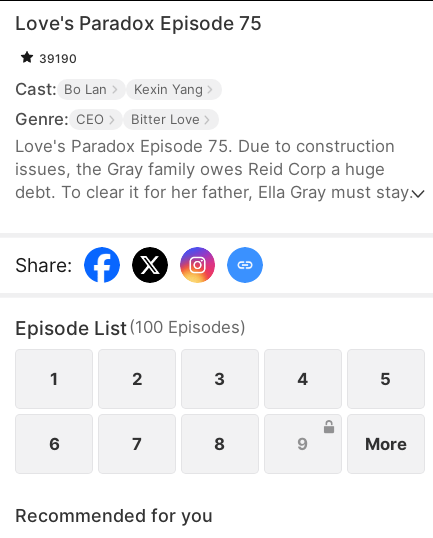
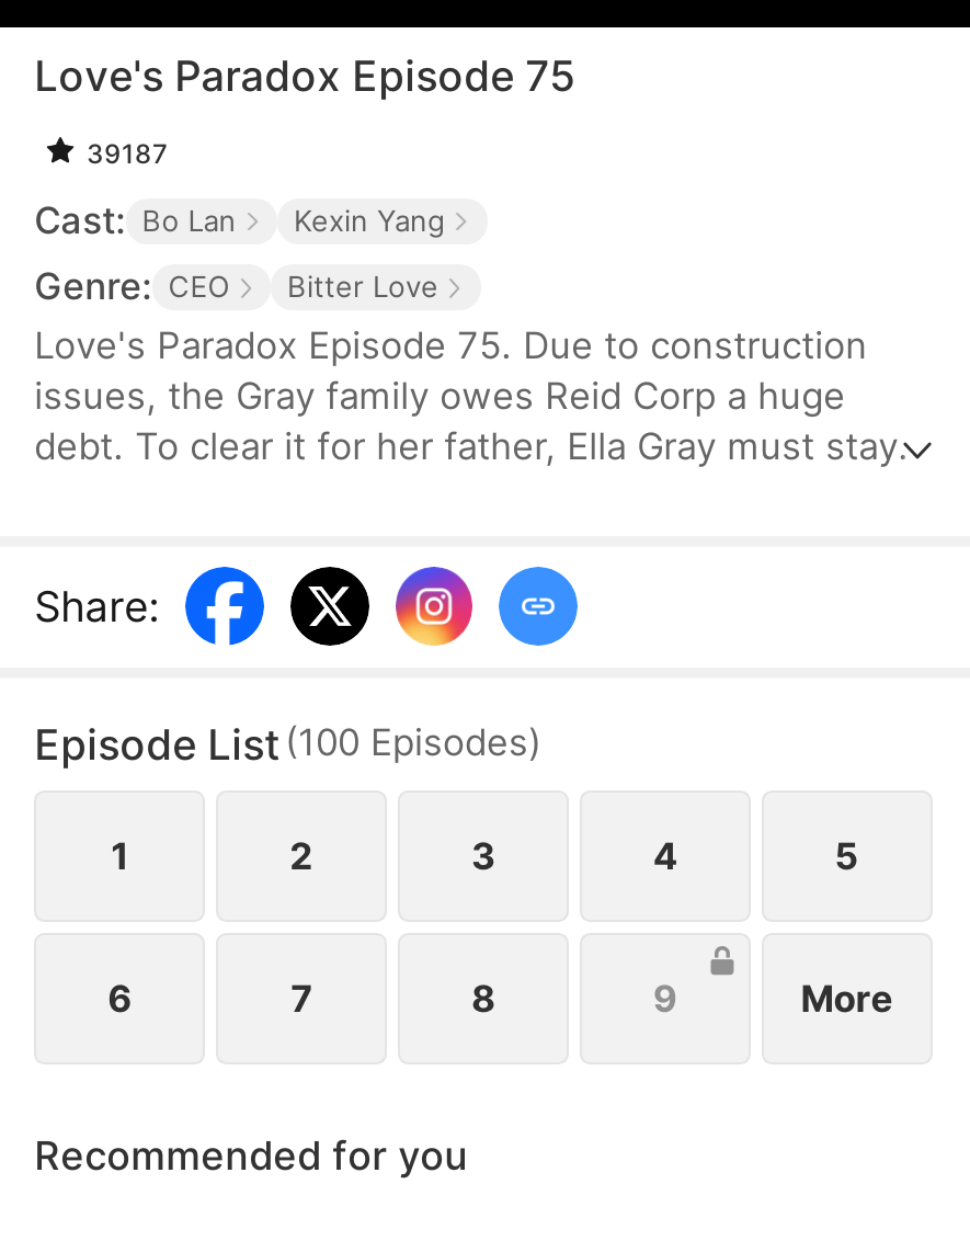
- 39190
+ 39187
